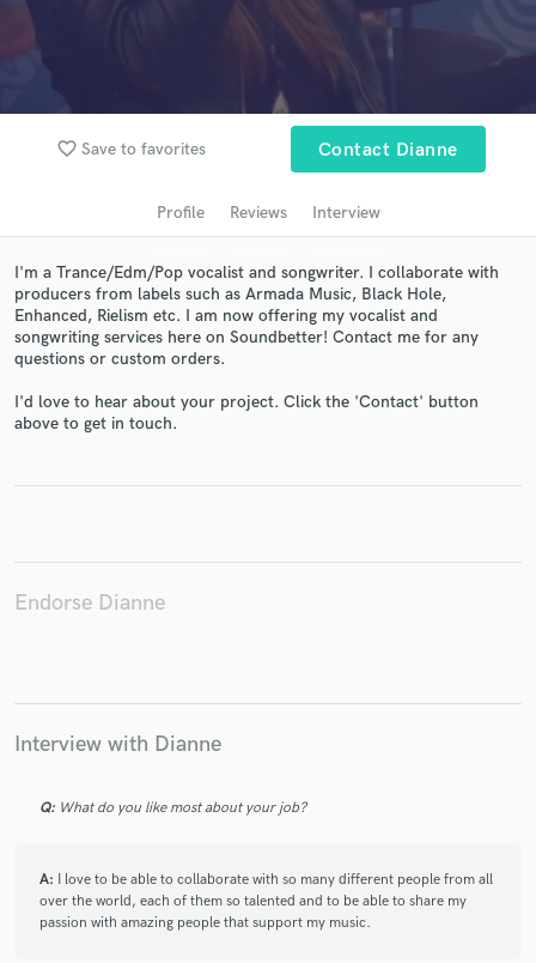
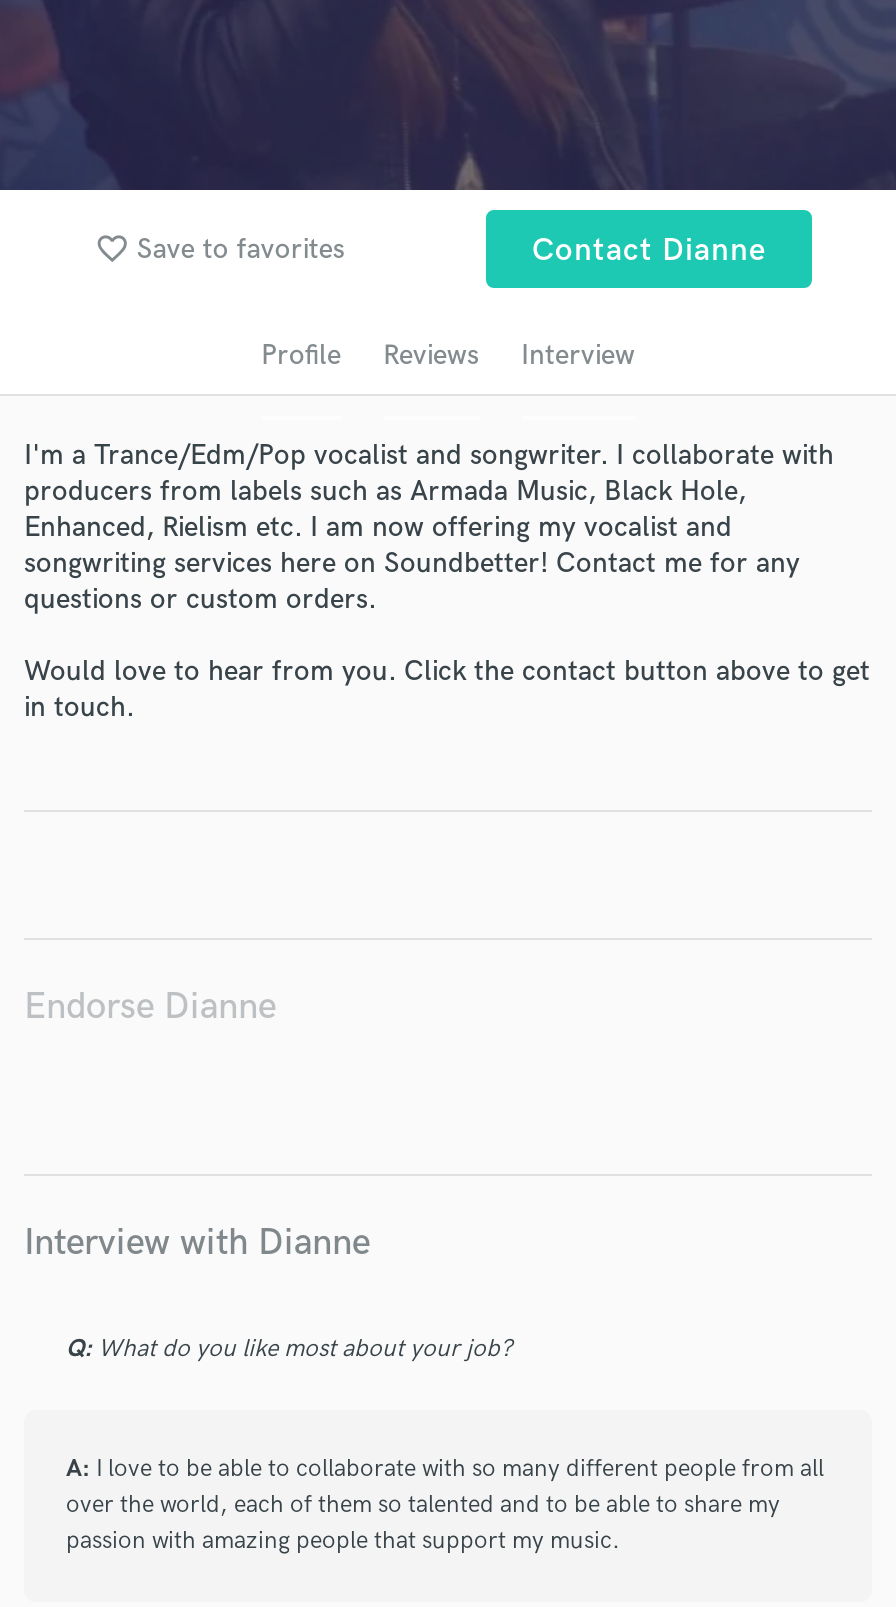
- I'd love to hear about your project. Click the 'Contact' button
- above to get in touch.
+ Would love to hear from you. Click the contact button above to get
+ in touch.
